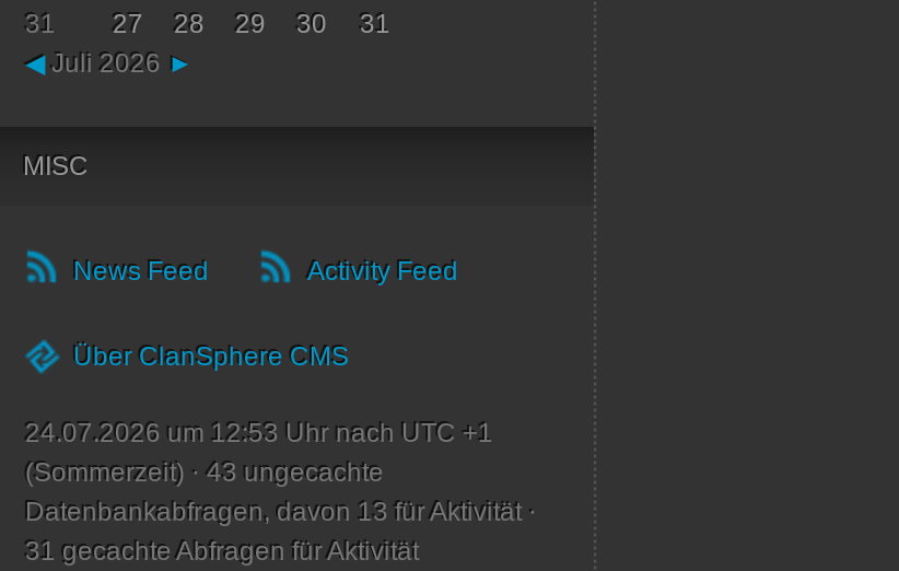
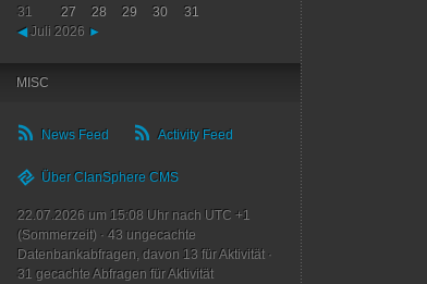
- 24.07.2026 um 12:53 Uhr nach UTC +1
+ 22.07.2026 um 15:08 Uhr nach UTC +1
